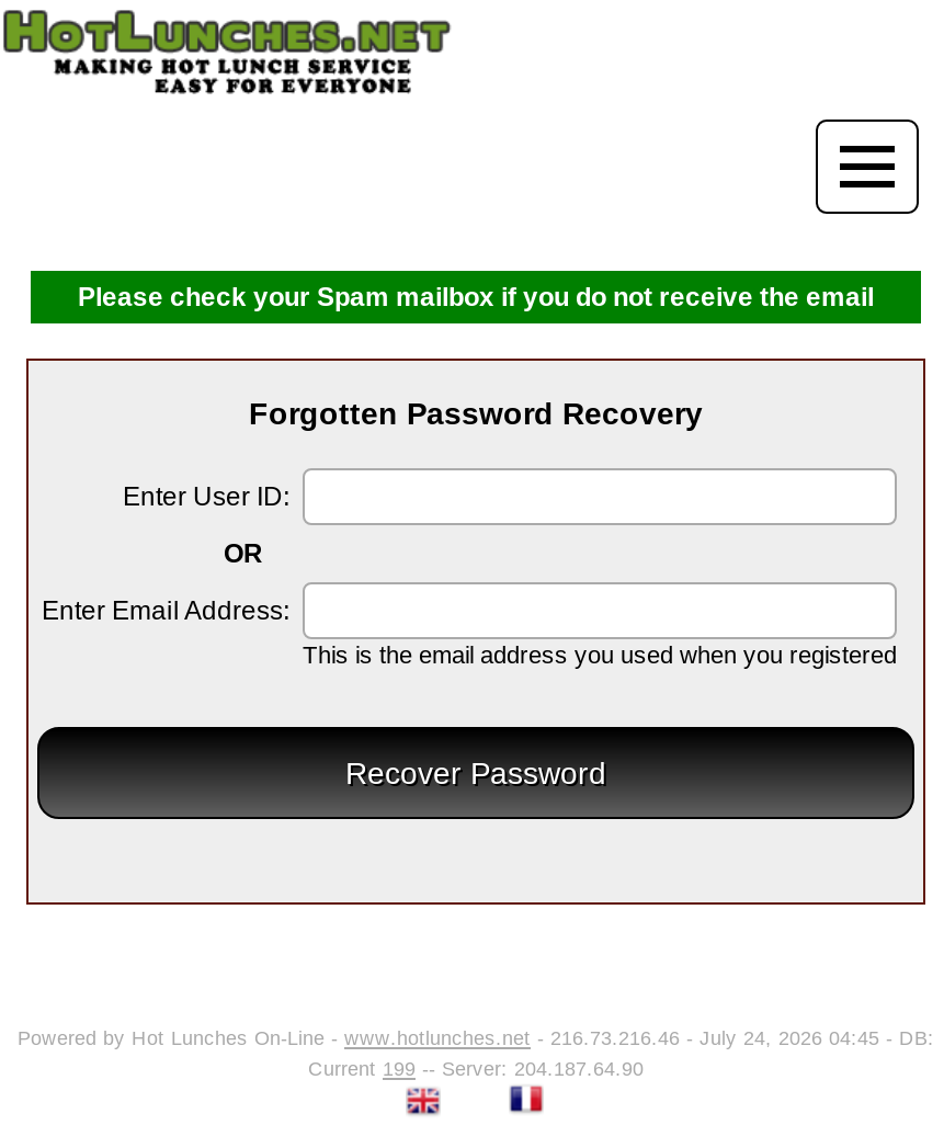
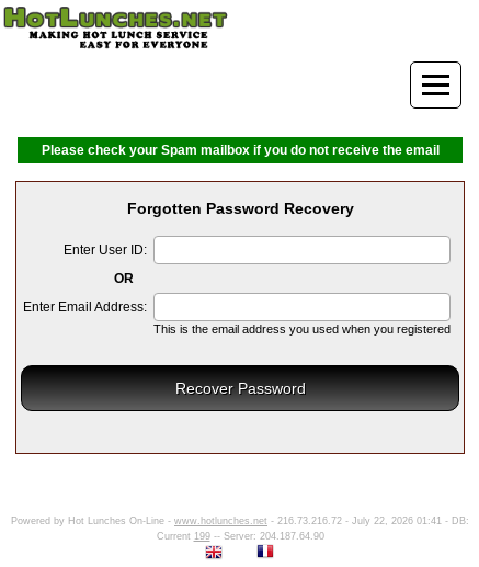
- Powered by Hot Lunches On-Line - www.hotlunches.net - 216.73.216.46 - July 24, 2026 04:45 - DB:
+ Powered by Hot Lunches On-Line - www.hotlunches.net - 216.73.216.72 - July 22, 2026 01:41 - DB:
